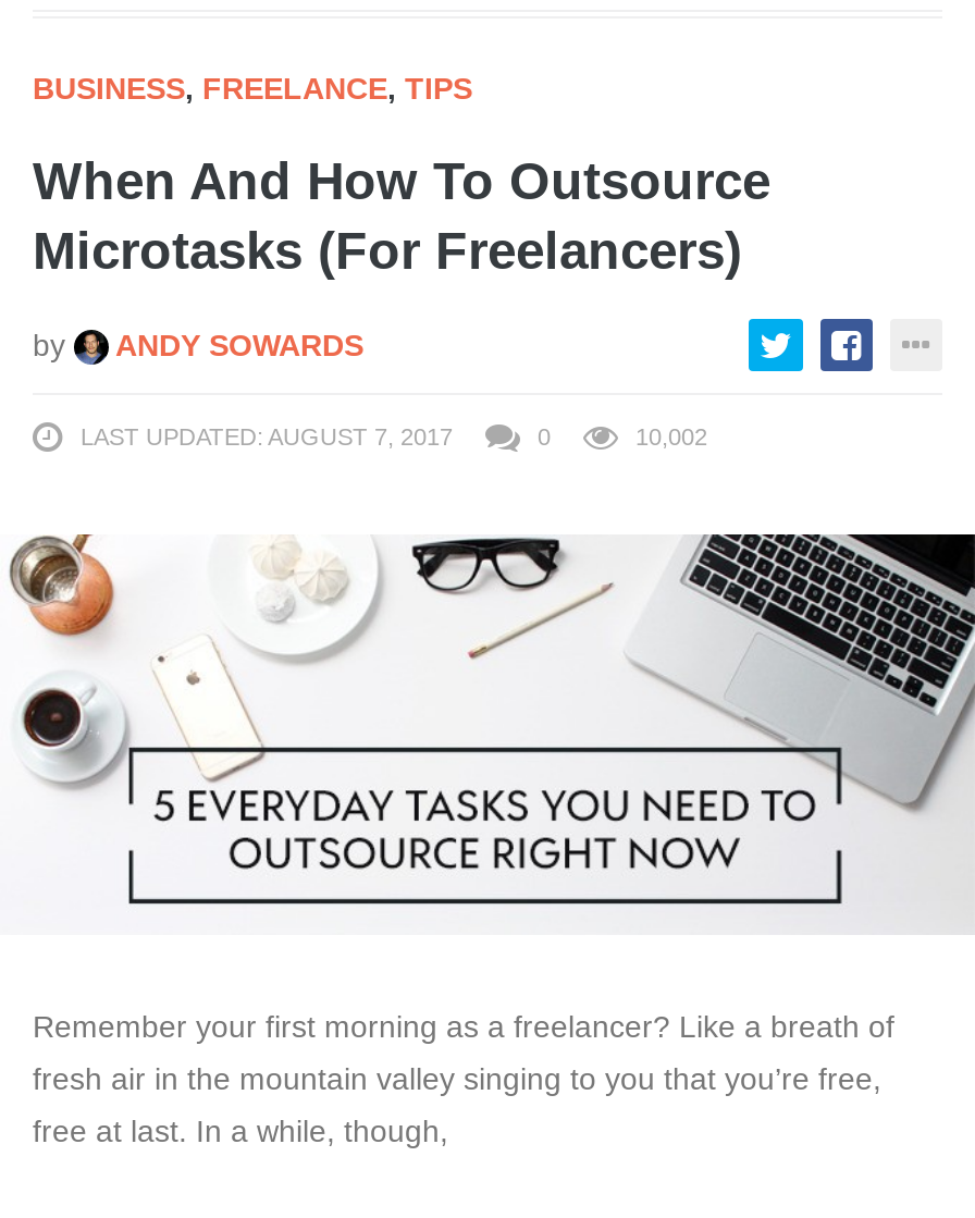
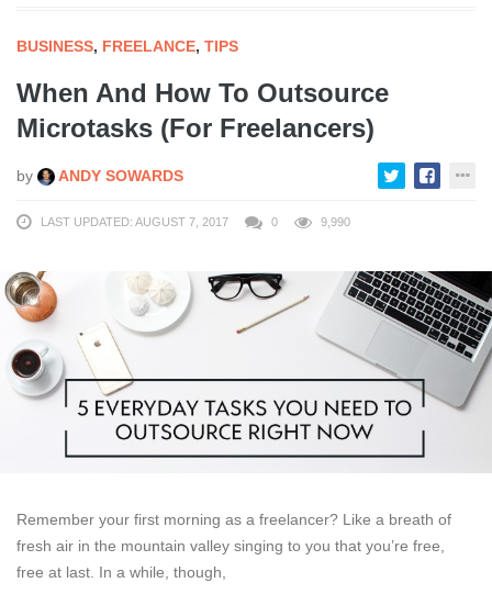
- 10,002
+ 9,990
